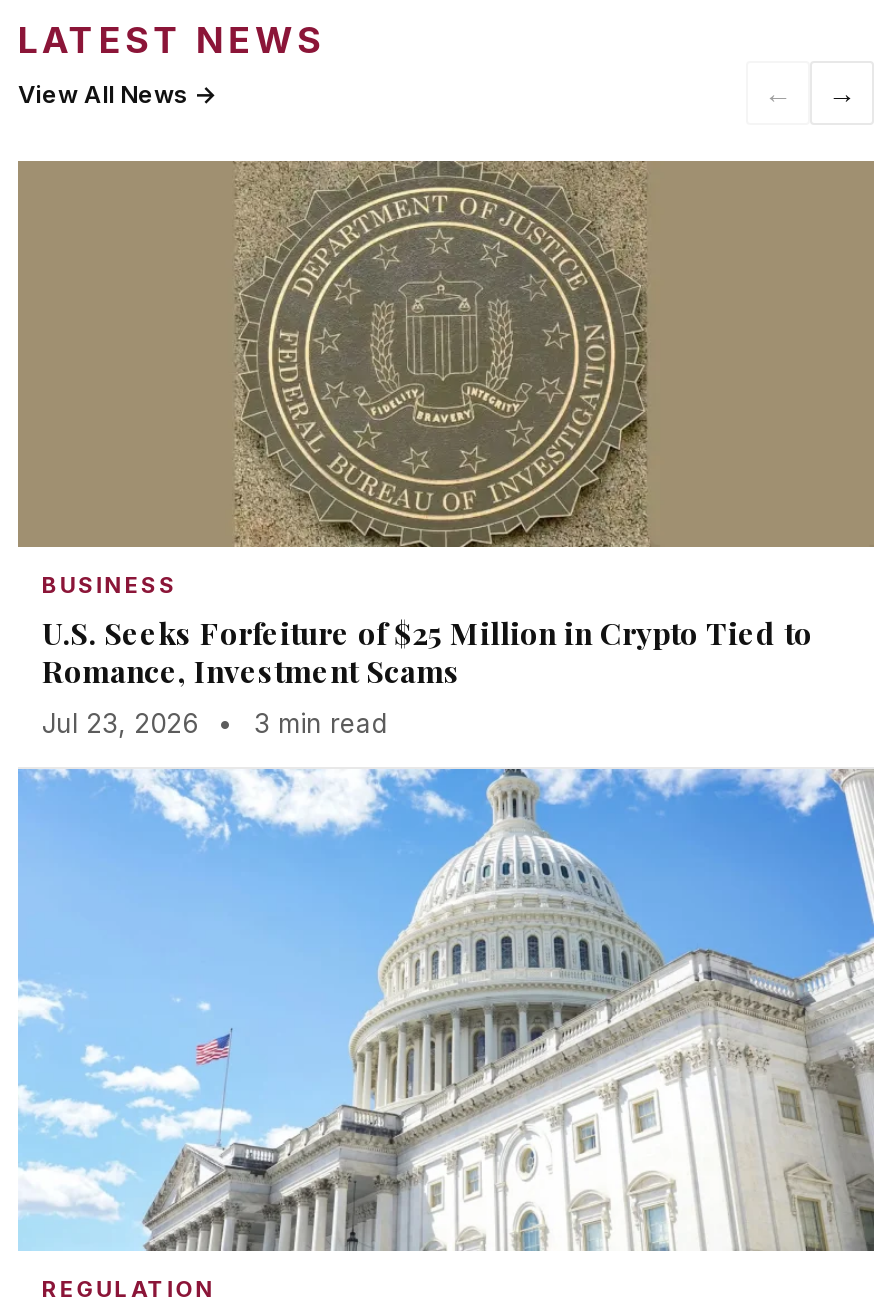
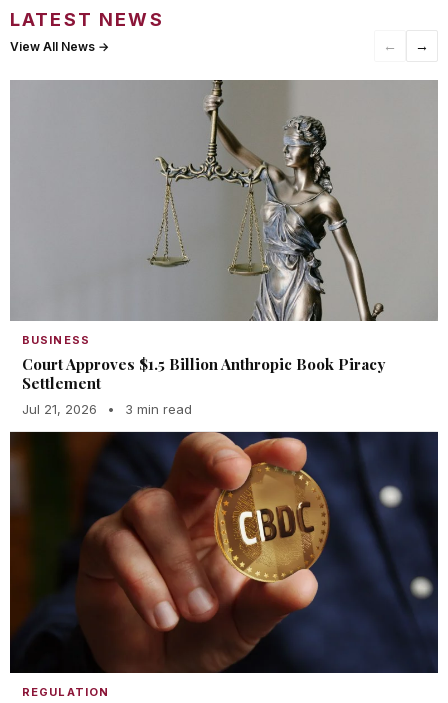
- [image]
- U.S. Seeks Forfeiture of $25 Million in Crypto Tied to
- Romance, Investment Scams
- Jul 23, 2026 • 3 min read
+ [image]
+ Court Approves $1.5 Billion Anthropic Book Piracy
+ Settlement
+ Jul 21, 2026 • 3 min read

- [image]
+ [image]
